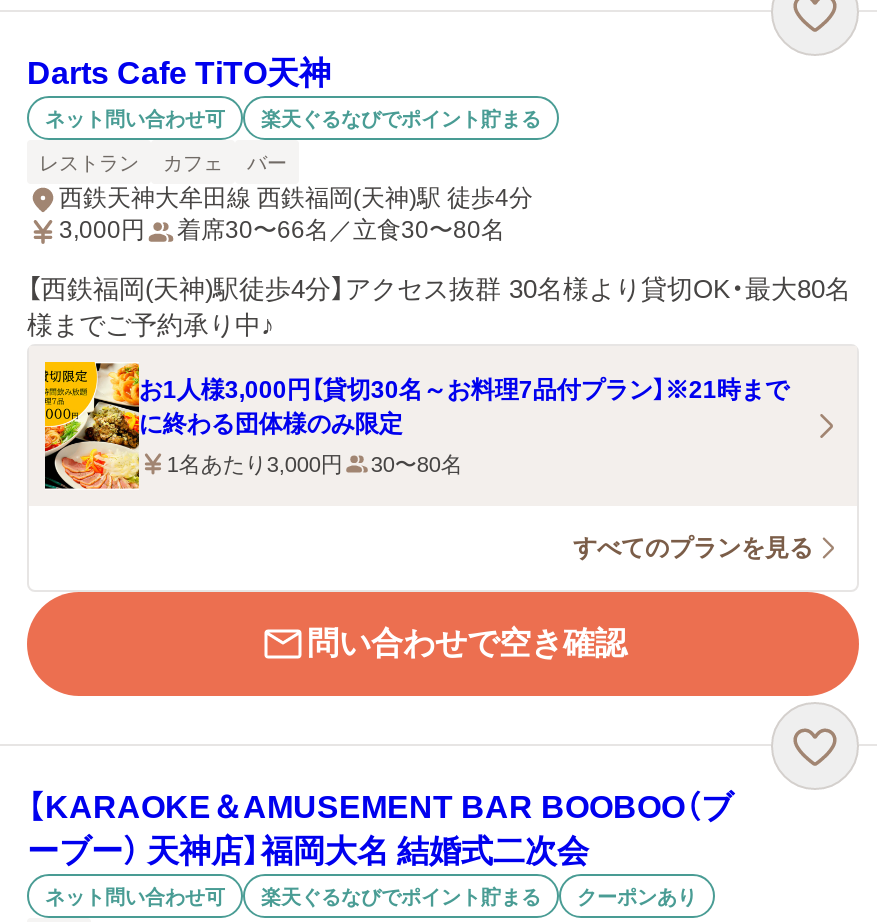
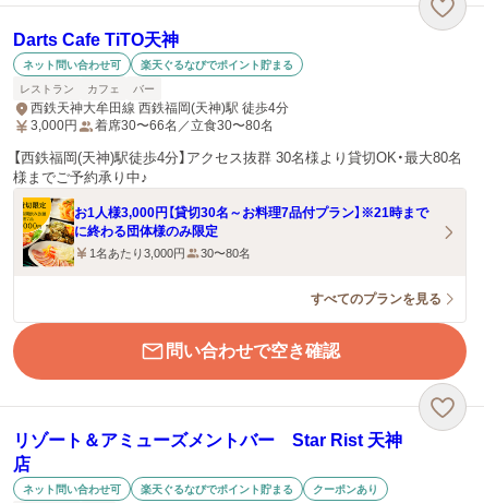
- 【KARAOKE＆AMUSEMENT BAR BOOBOO（ブ
- ーブー） 天神店】福岡大名 結婚式二次会
+ リゾート＆アミューズメントバー Star Rist 天神
+ 店
